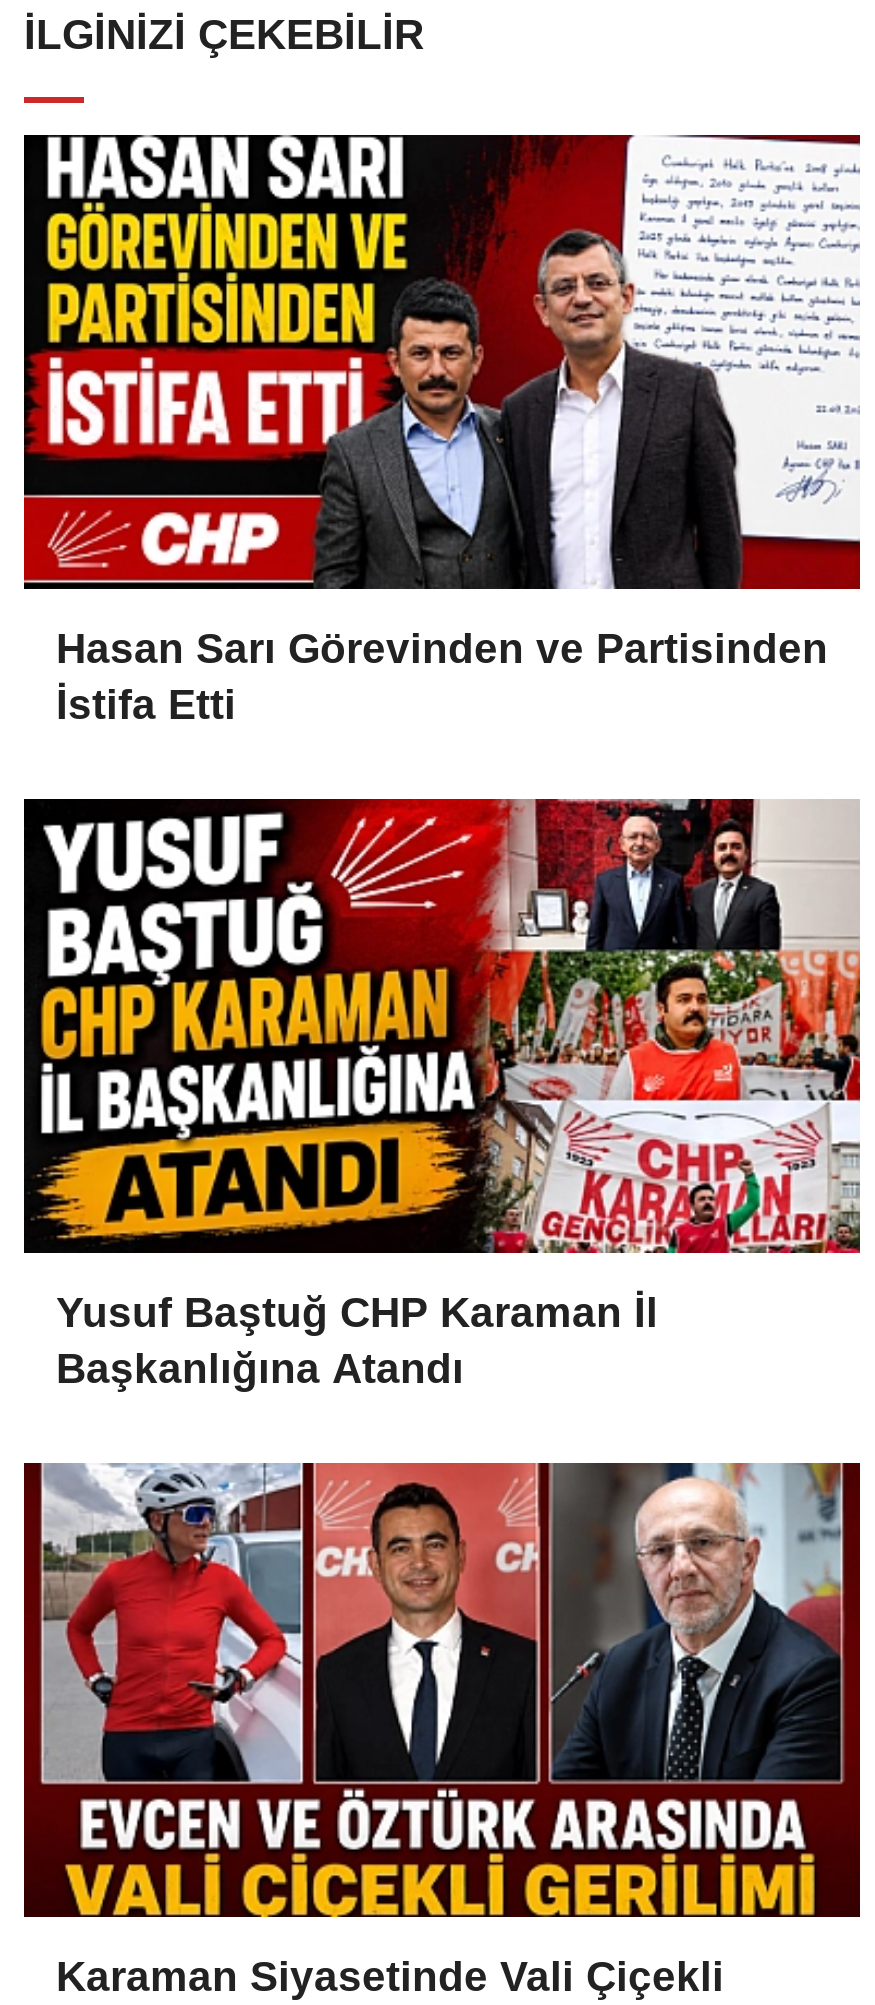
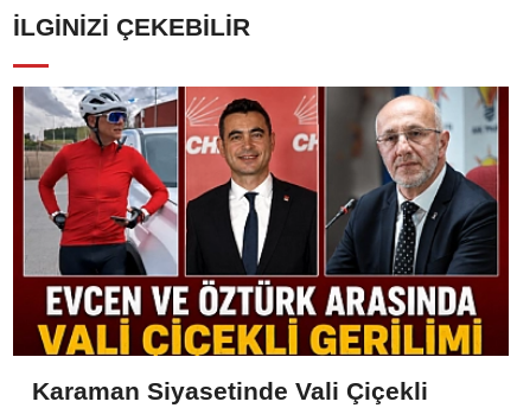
- [image]
- Hasan Sarı Görevinden ve Partisinden
- İstifa Etti

- [image]
- Yusuf Baştuğ CHP Karaman İl
- Başkanlığına Atandı
